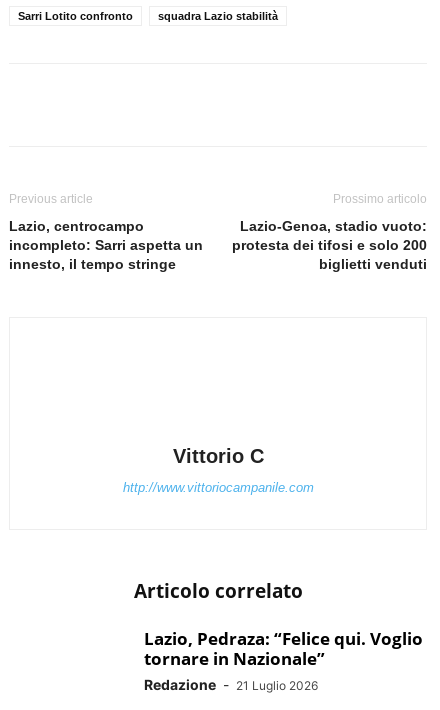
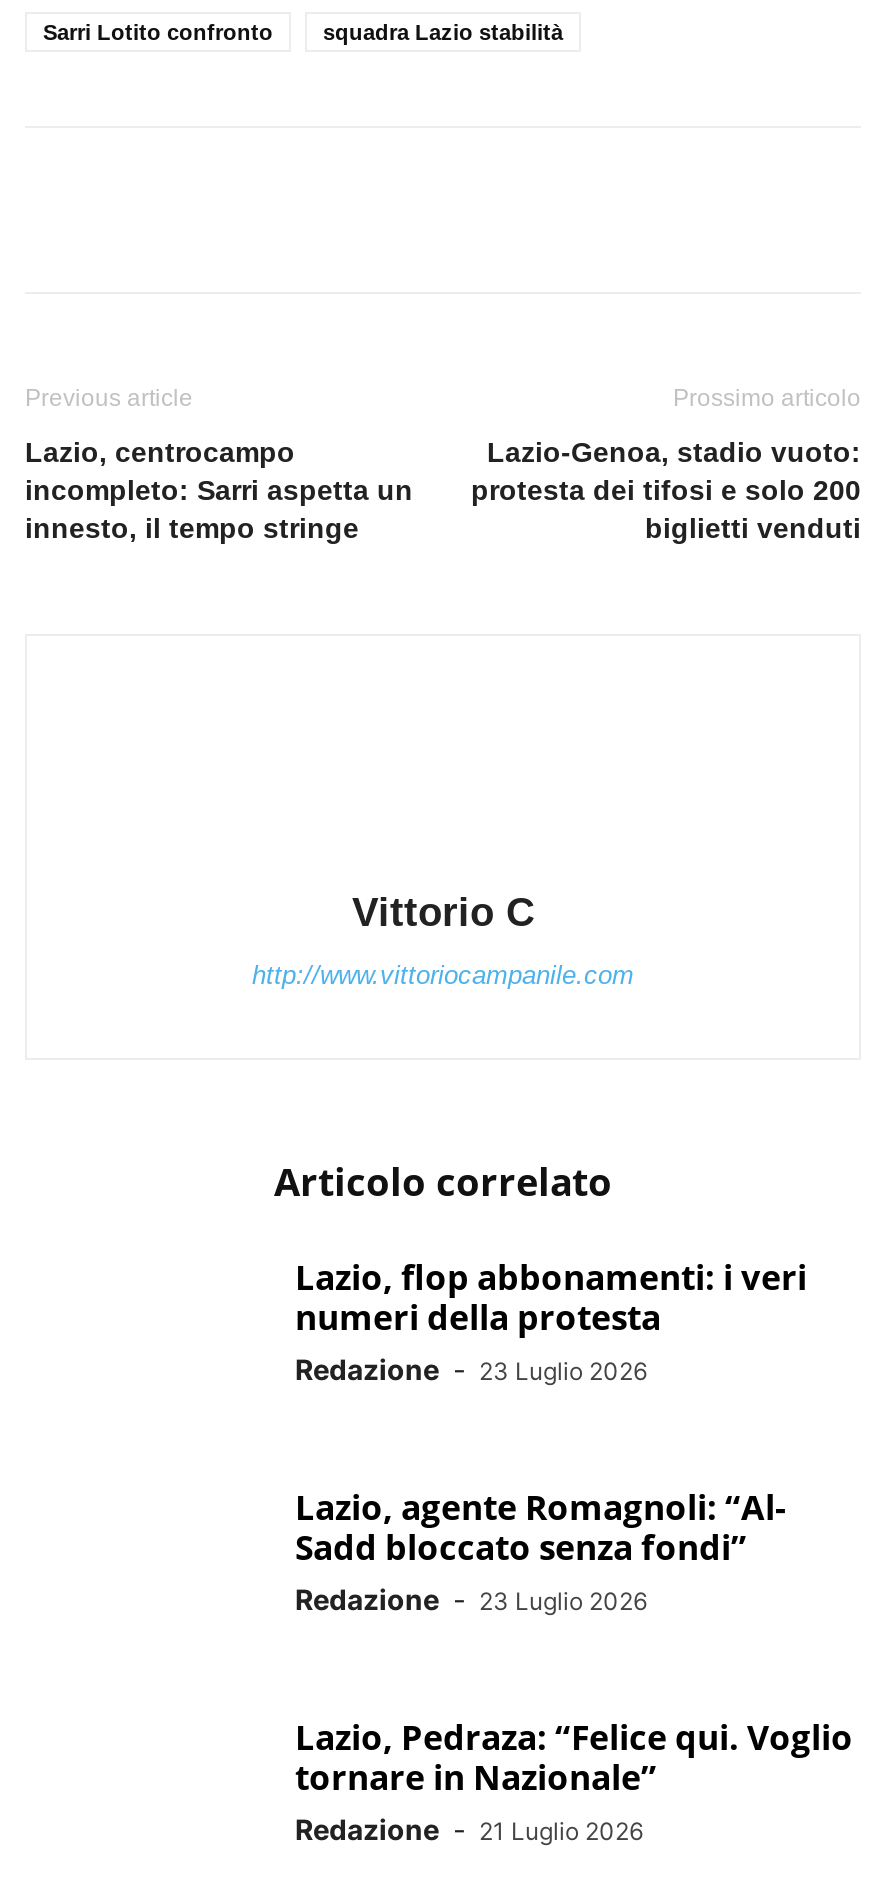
+ Lazio, flop abbonamenti: i veri
+ numeri della protesta
+ Redazione - 23 Luglio 2026
+ Lazio, agente Romagnoli: “Al-
+ Sadd bloccato senza fondi”
+ Redazione - 23 Luglio 2026
